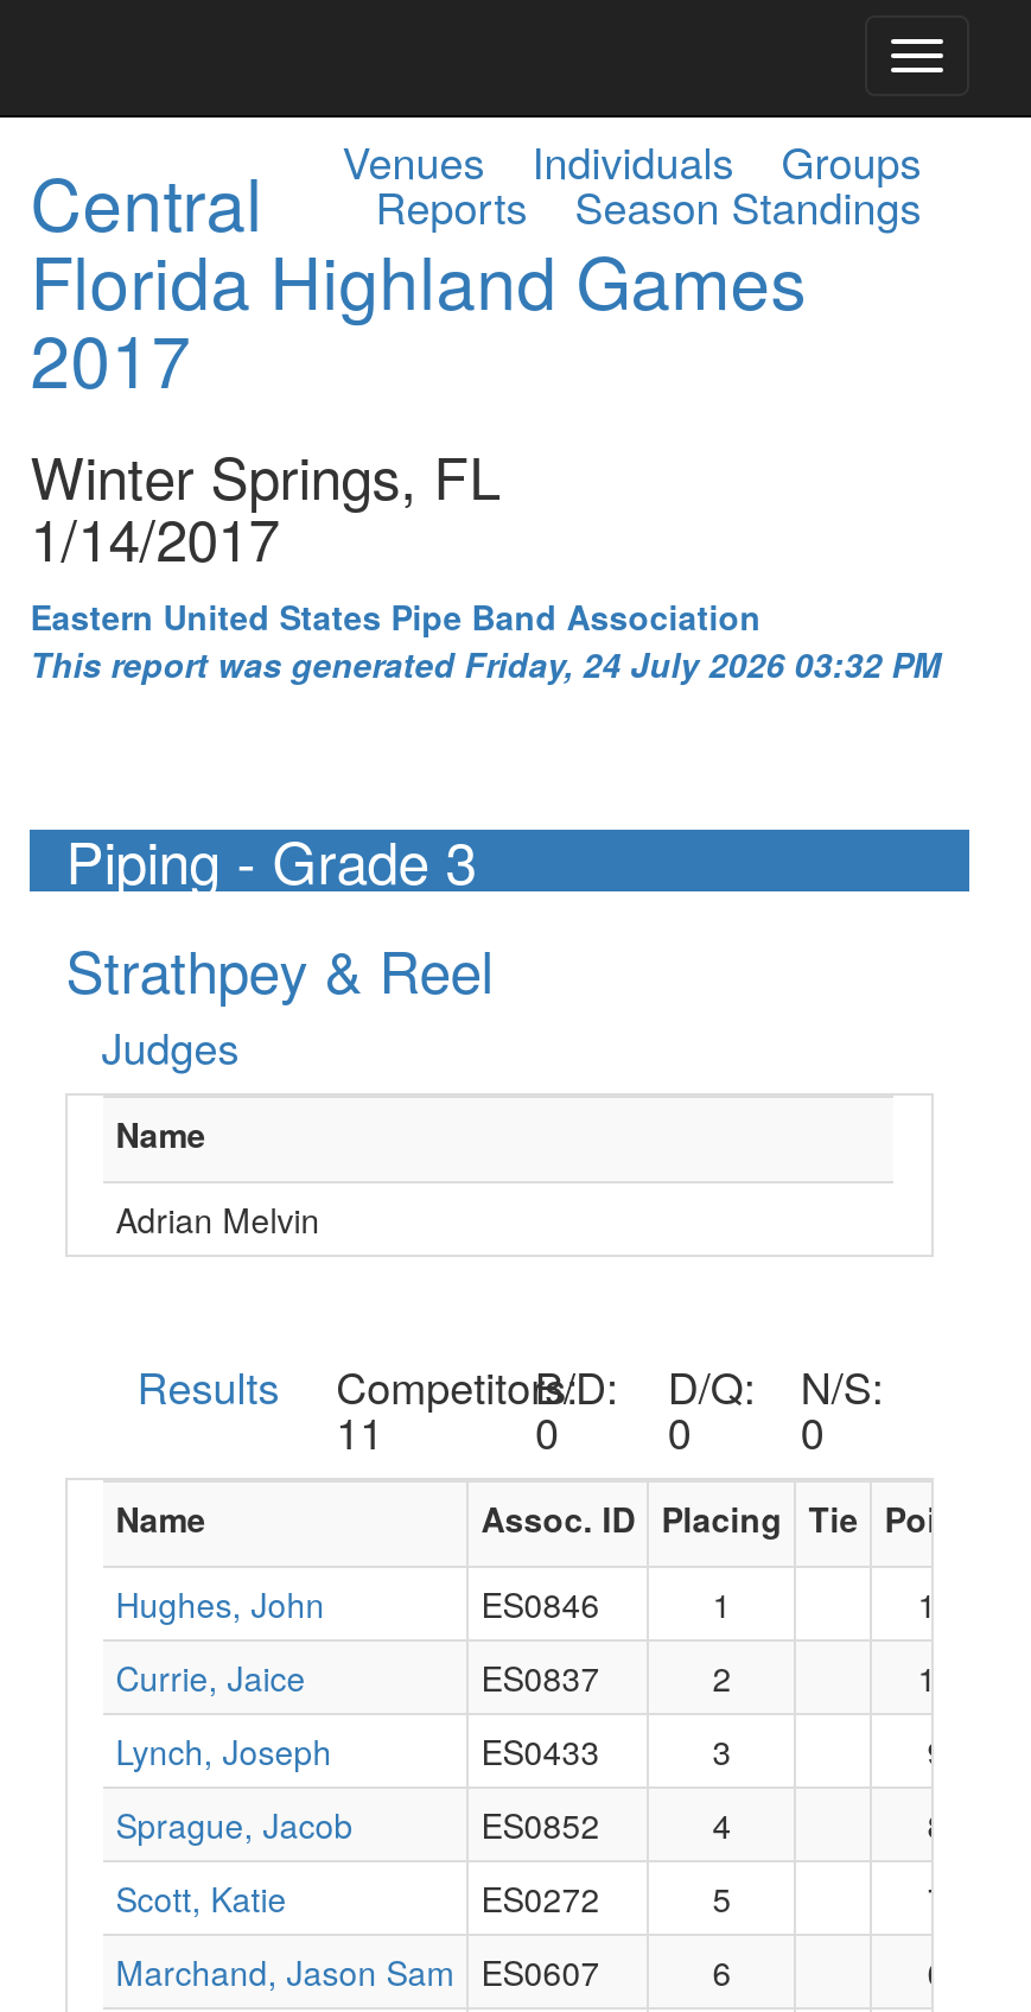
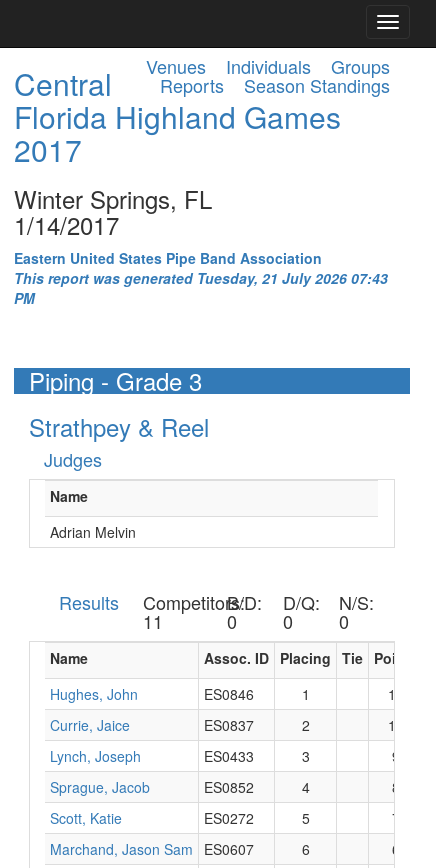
- This report was generated Friday, 24 July 2026 03:32 PM
+ This report was generated Tuesday, 21 July 2026 07:43
+ PM
